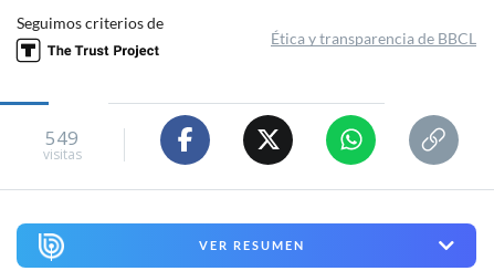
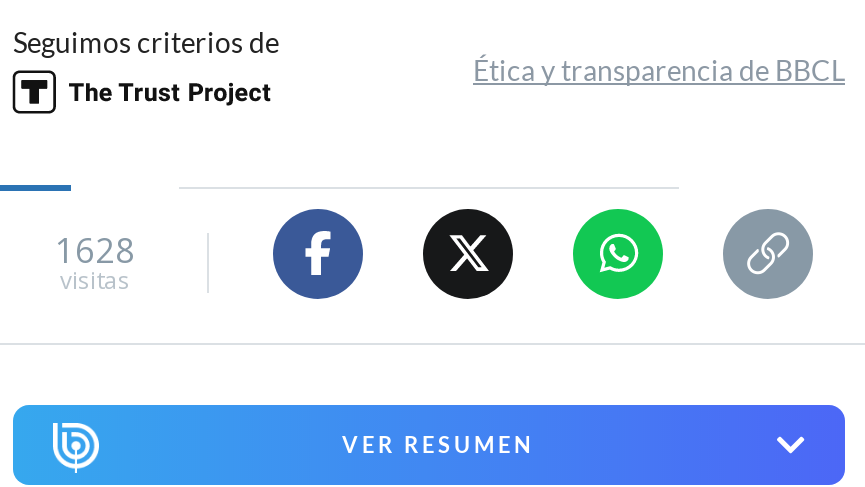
- 549
+ 1628
